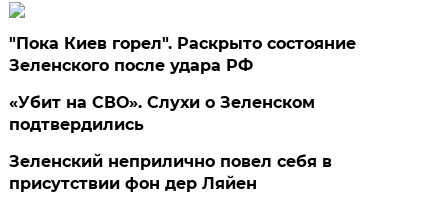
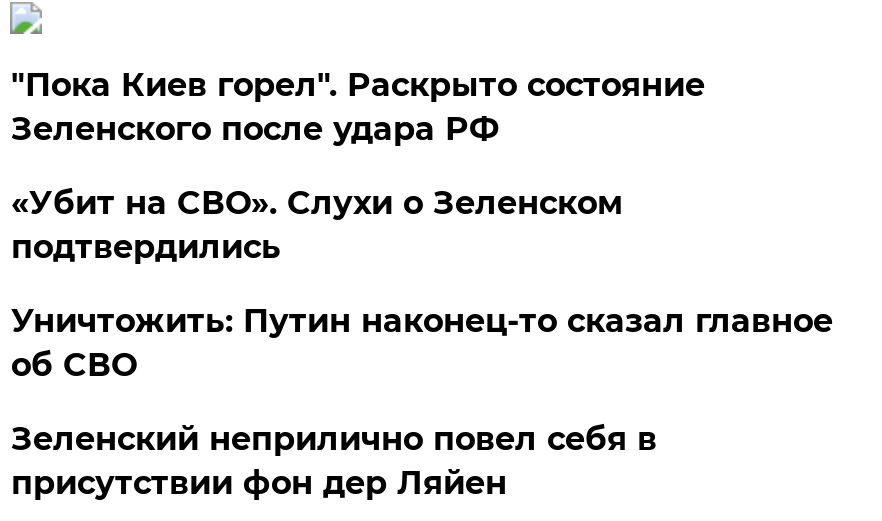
+ Уничтожить: Путин наконец-то сказал главное
+ об СВО
